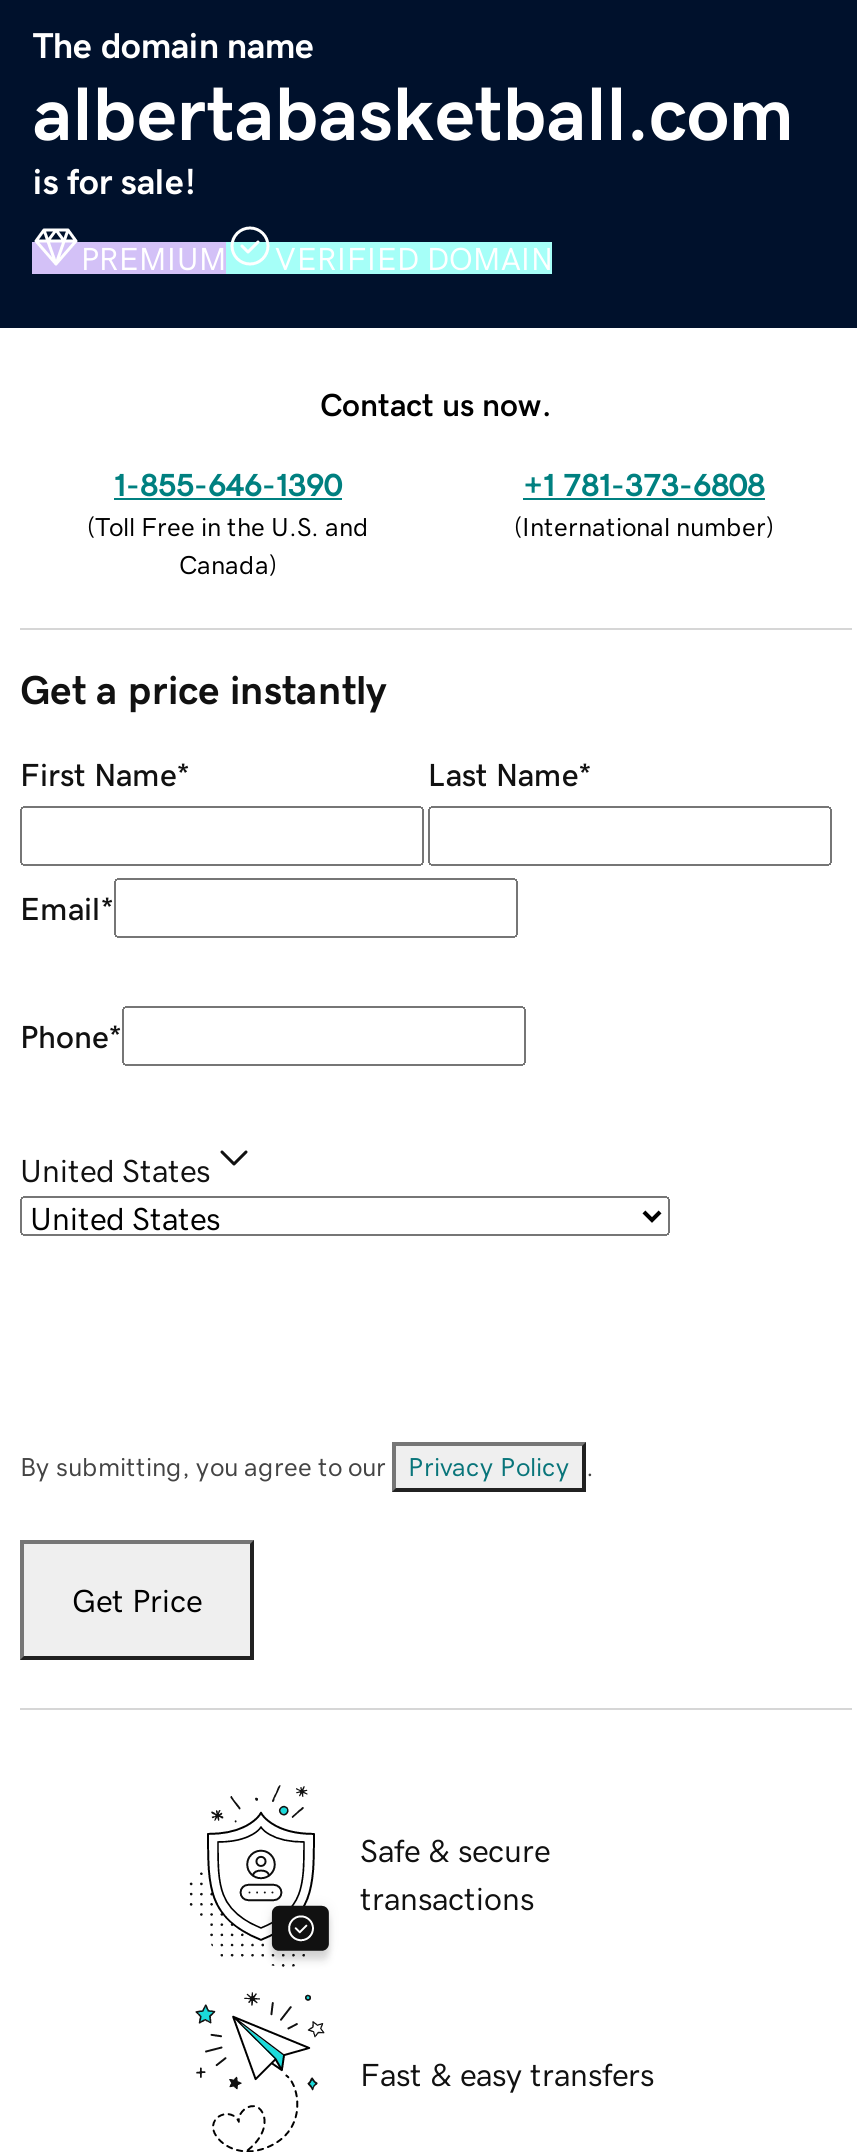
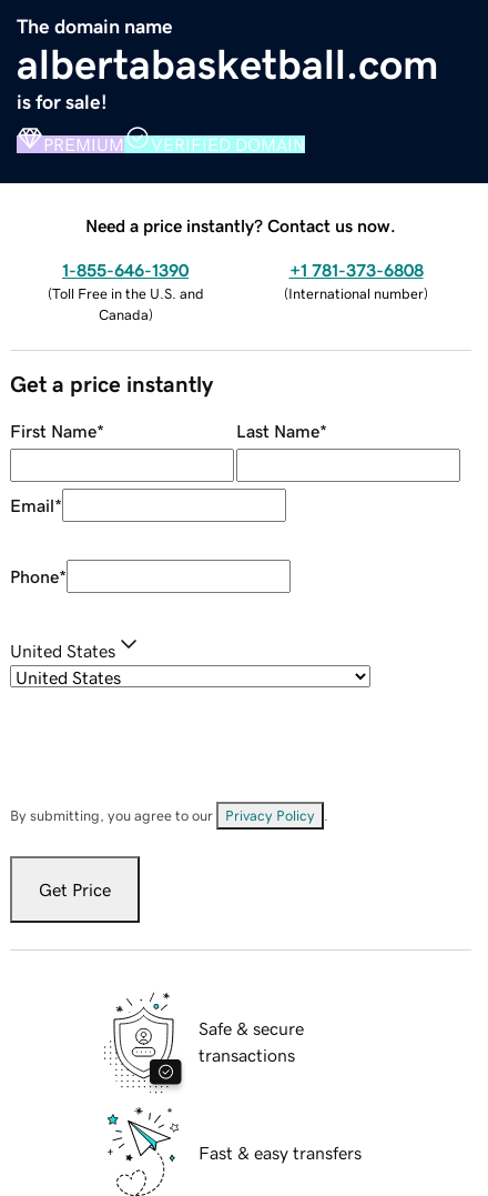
- Contact us now.
+ Need a price instantly? Contact us now.
